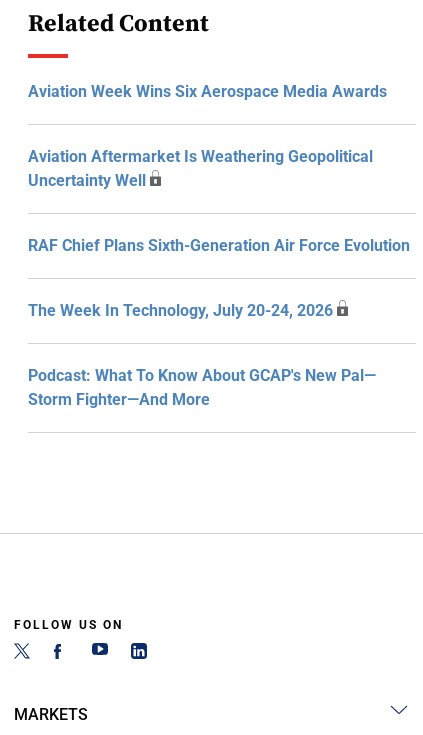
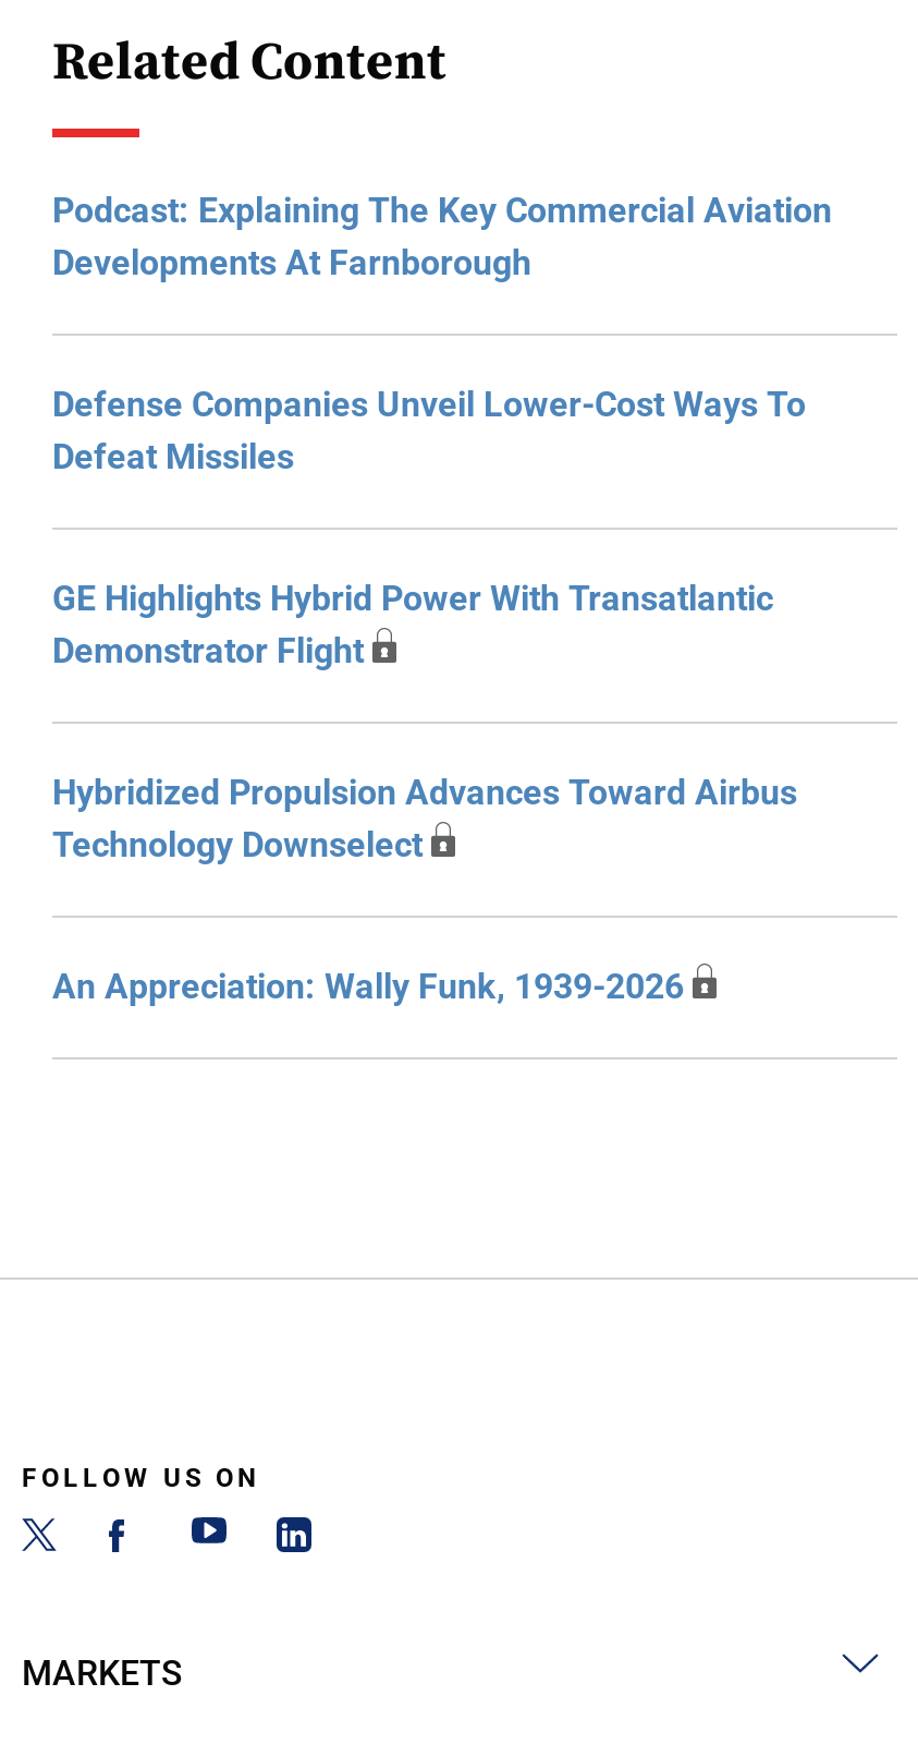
- Aviation Week Wins Six Aerospace Media Awards
+ Podcast: Explaining The Key Commercial Aviation
+ Developments At Farnborough

- Aviation Aftermarket Is Weathering Geopolitical
- Uncertainty Well
+ Defense Companies Unveil Lower-Cost Ways To
+ Defeat Missiles

- RAF Chief Plans Sixth-Generation Air Force Evolution
+ GE Highlights Hybrid Power With Transatlantic
+ Demonstrator Flight

- The Week In Technology, July 20-24, 2026
+ Hybridized Propulsion Advances Toward Airbus
+ Technology Downselect

- Podcast: What To Know About GCAP's New Pal—
- Storm Fighter—And More
+ An Appreciation: Wally Funk, 1939-2026
